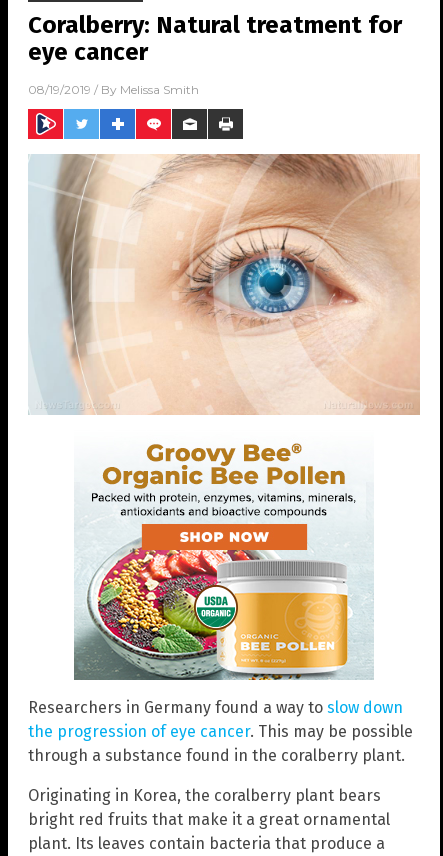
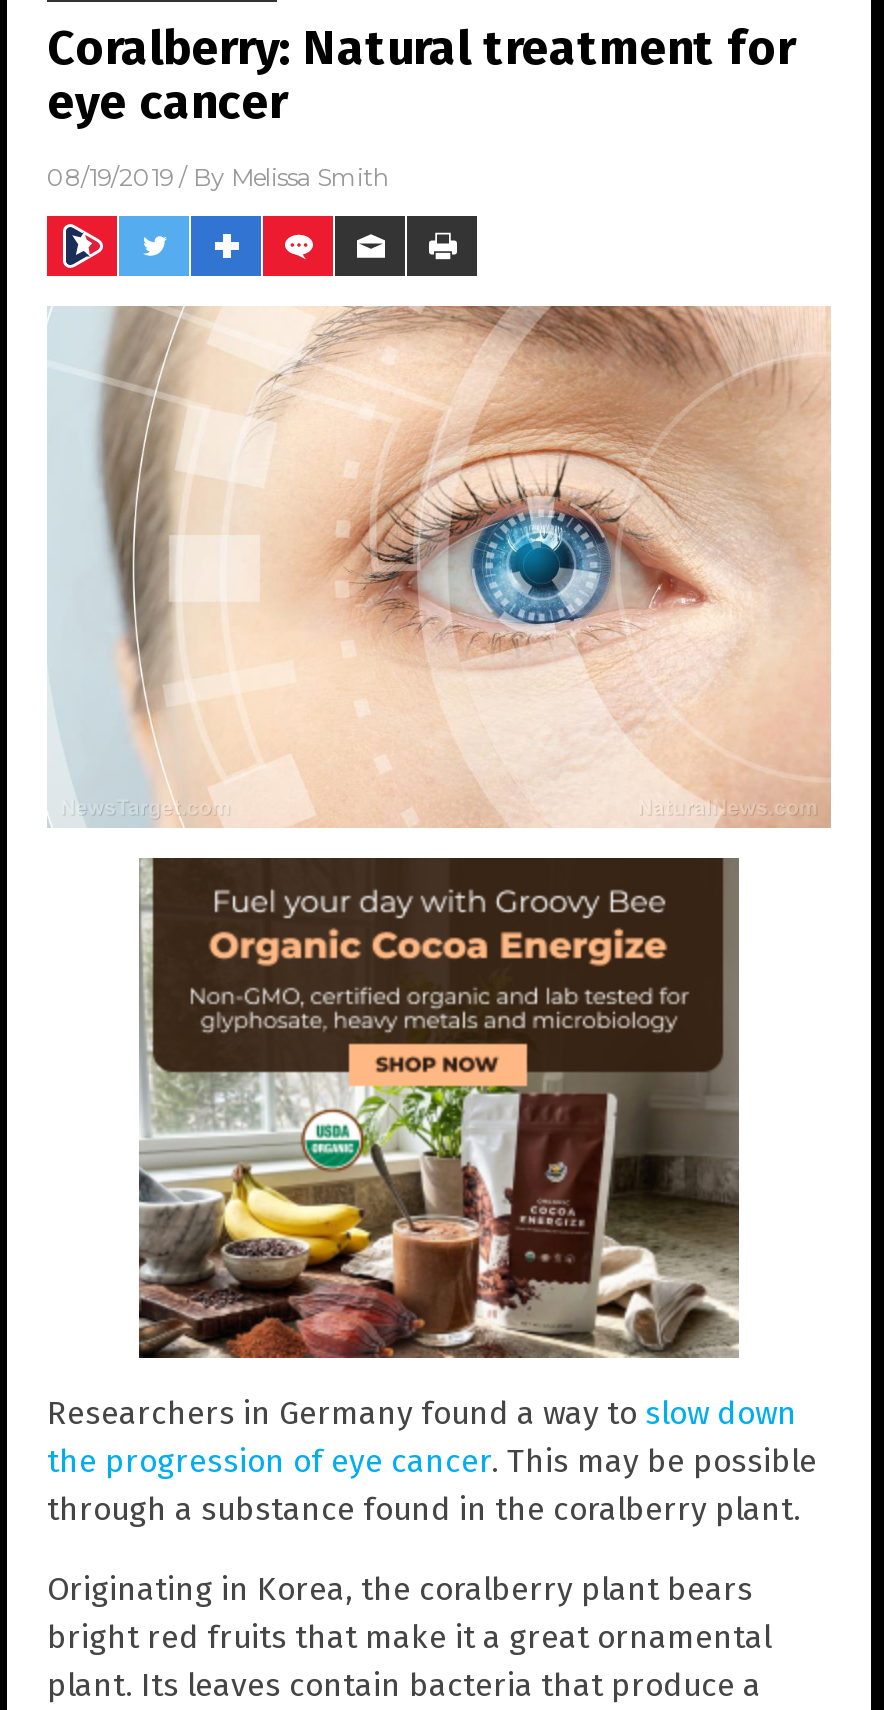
- [image]
+ [image]
